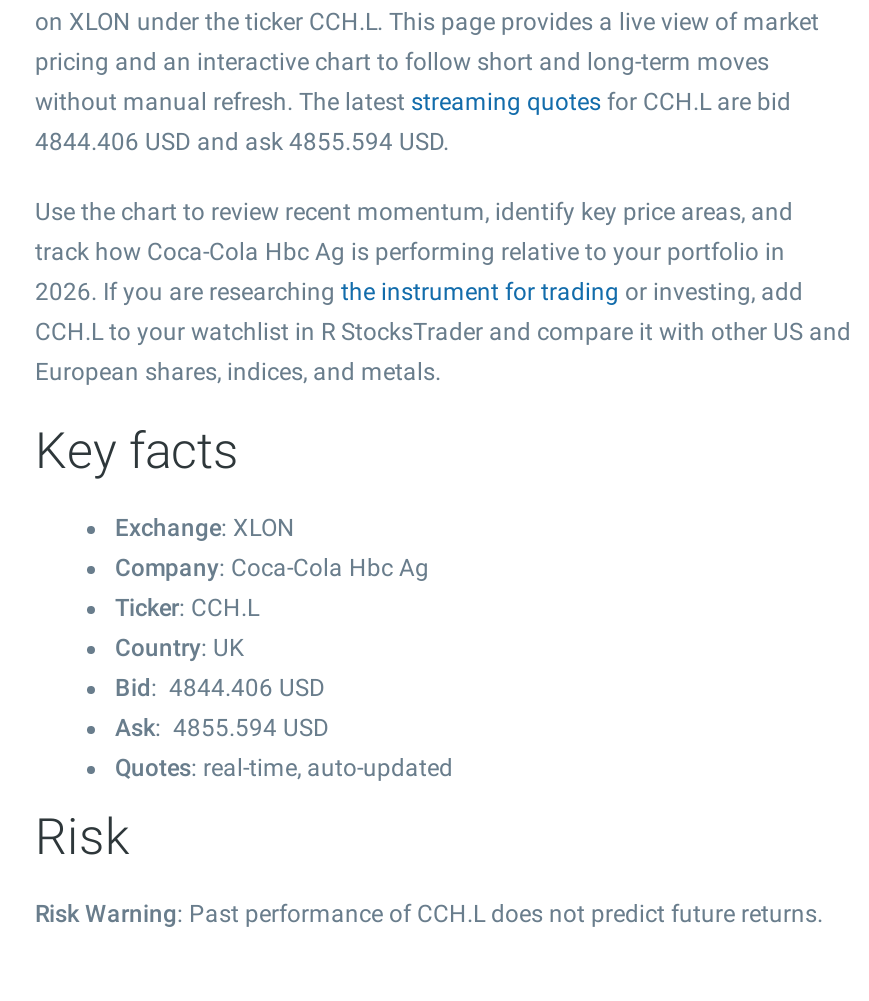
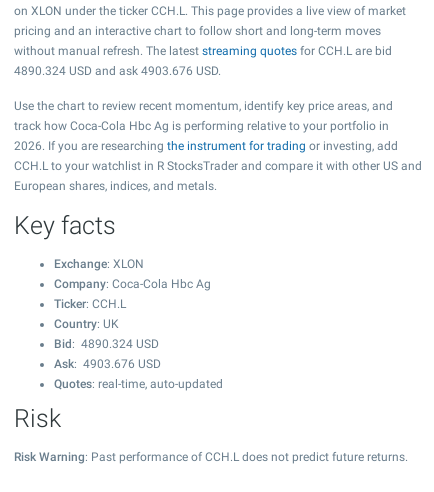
- 4844.406 USD and ask 4855.594 USD.
+ 4890.324 USD and ask 4903.676 USD.

- Bid: 4844.406 USD
+ Bid: 4890.324 USD

- Ask: 4855.594 USD
+ Ask: 4903.676 USD
